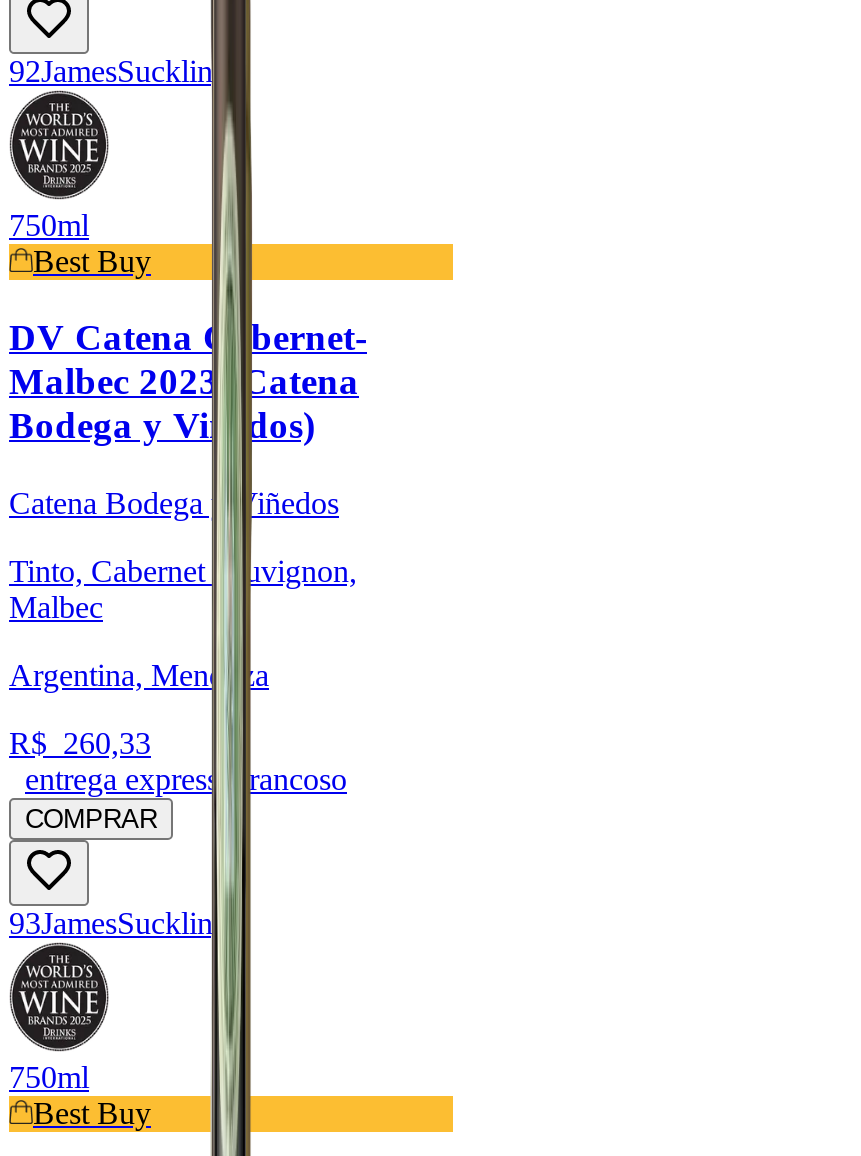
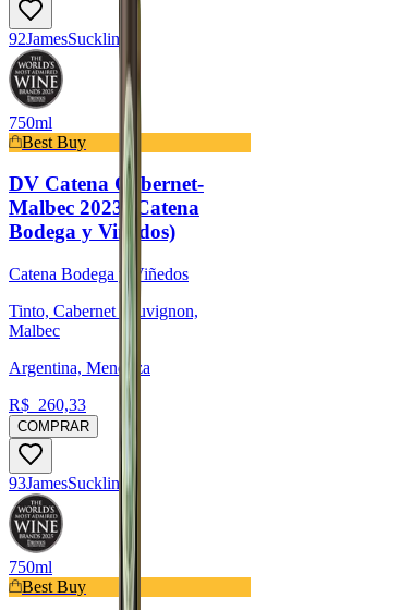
- entrega expressa trancoso
